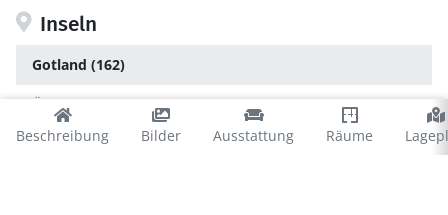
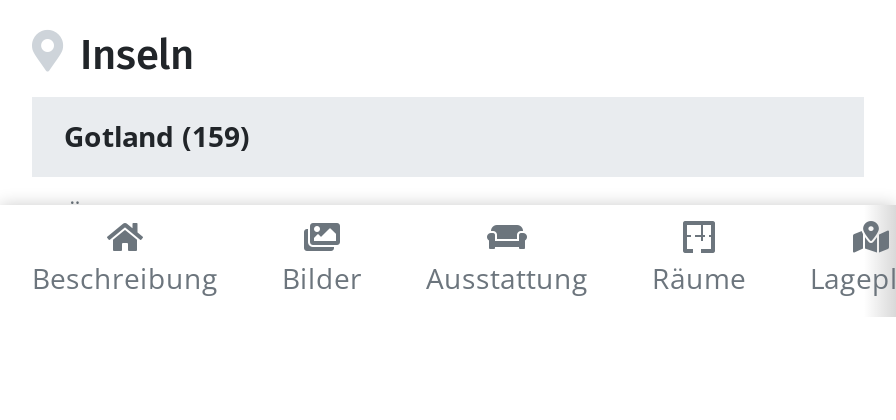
- Gotland (162)
+ Gotland (159)
